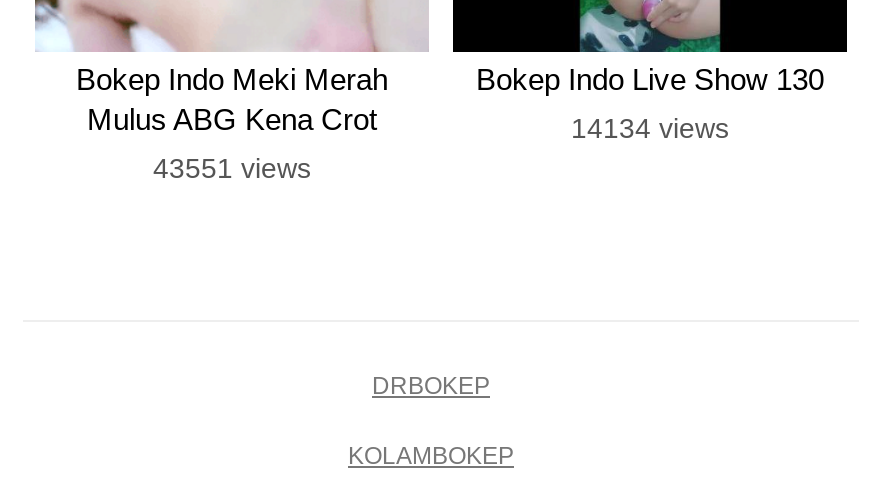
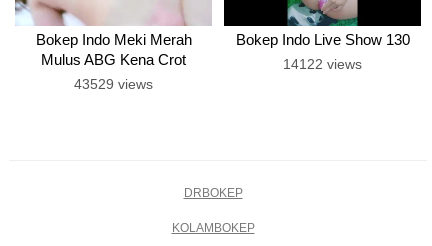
- 14134 views
+ 14122 views

- 43551 views
+ 43529 views
